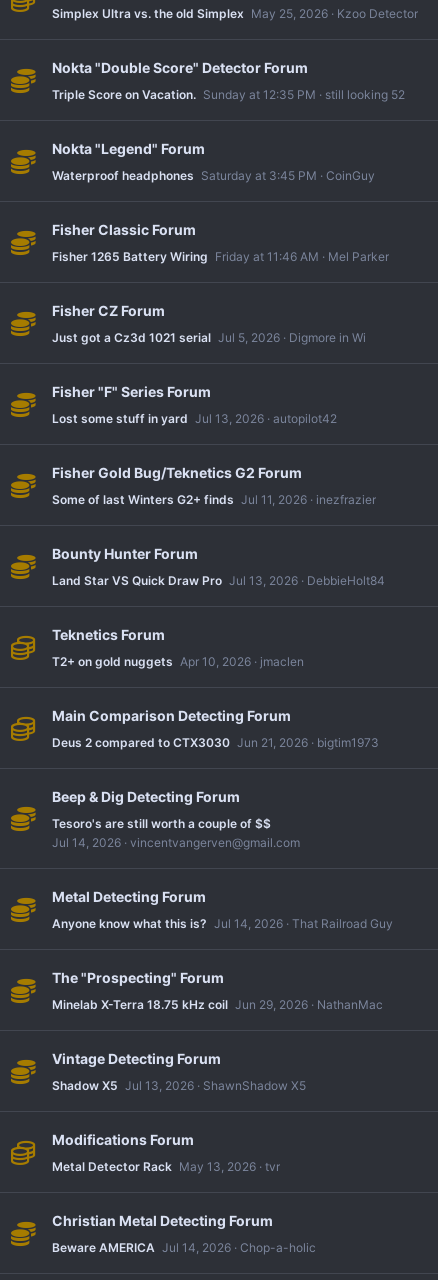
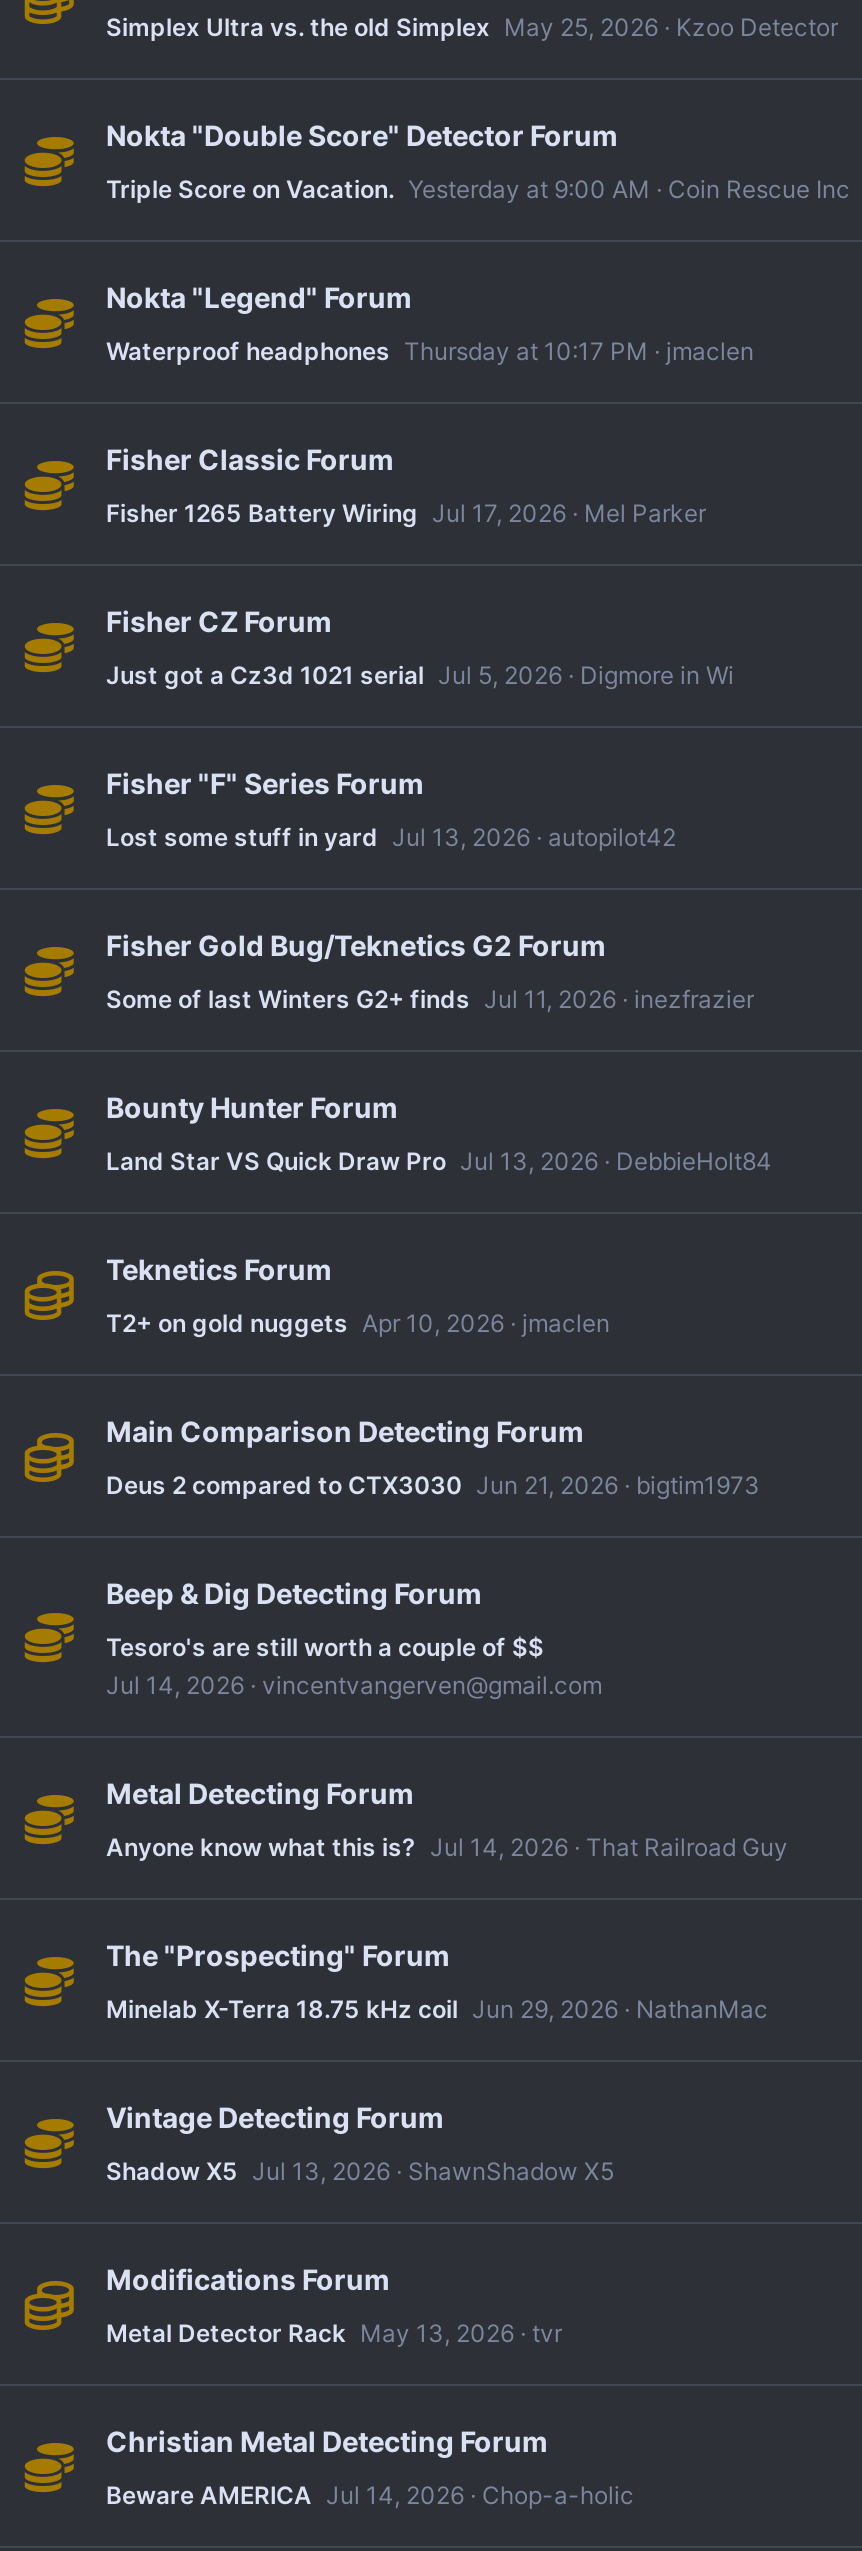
- Triple Score on Vacation. Sunday at 12:35 PM still looking 52
+ Triple Score on Vacation. Yesterday at 9:00 AM Coin Rescue Inc

- Waterproof headphones Saturday at 3:45 PM CoinGuy
+ Waterproof headphones Thursday at 10:17 PM jmaclen

- Fisher 1265 Battery Wiring Friday at 11:46 AM Mel Parker
+ Fisher 1265 Battery Wiring Jul 17, 2026 Mel Parker
